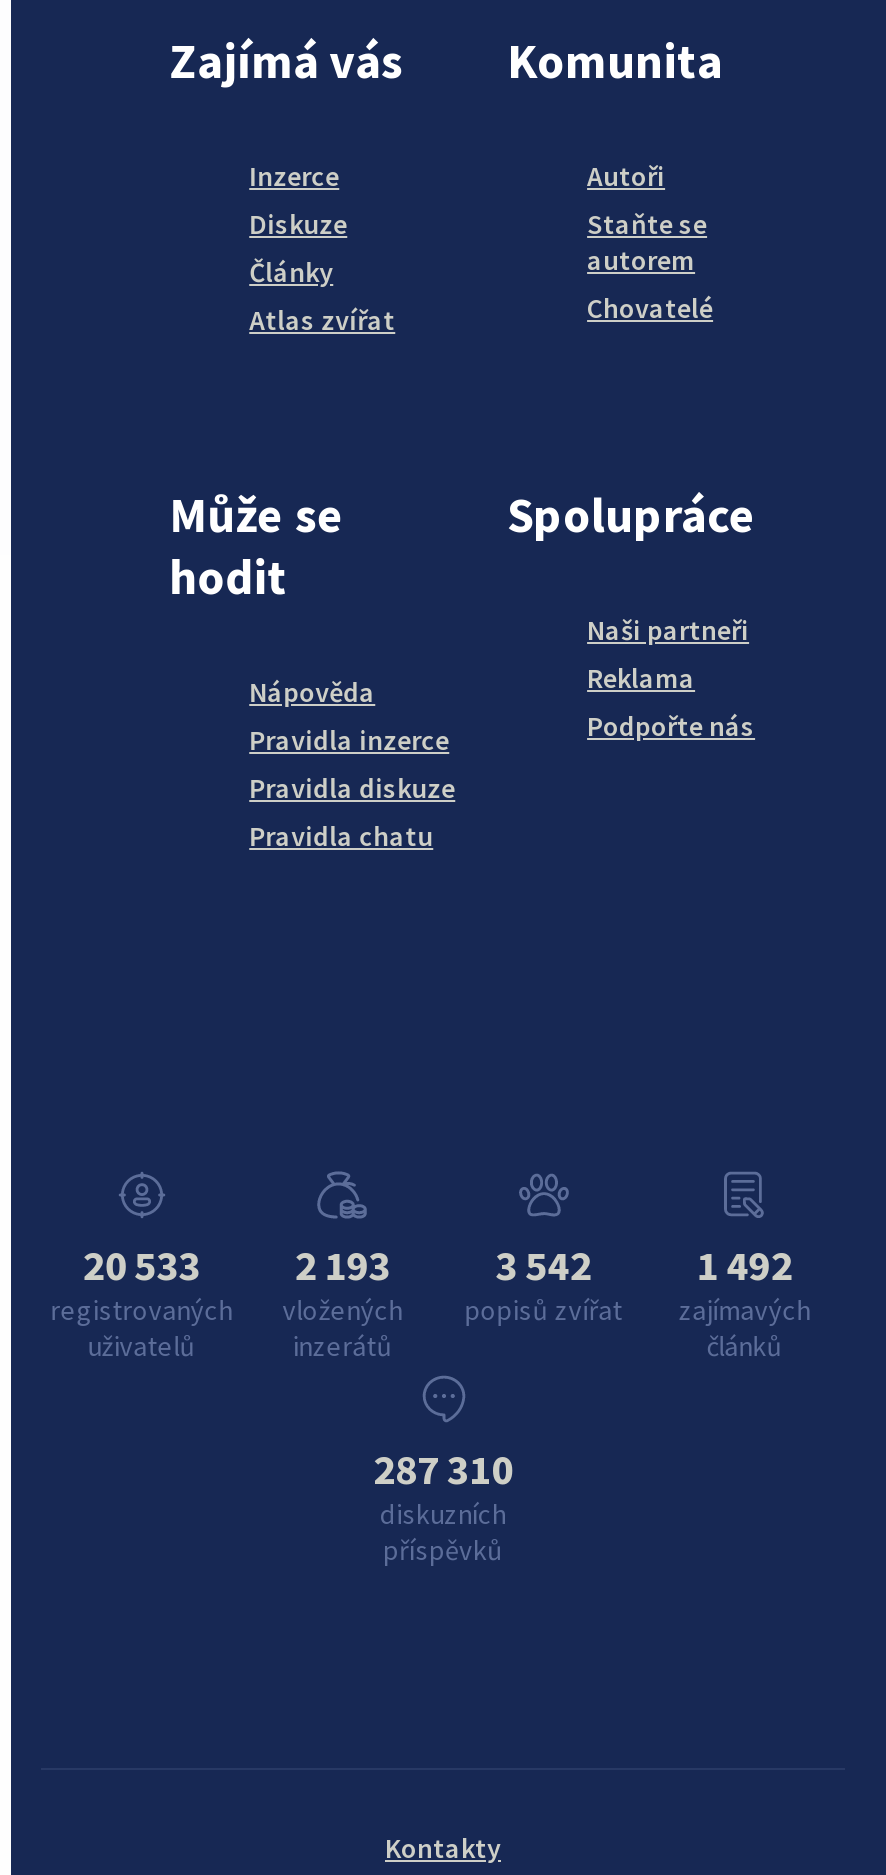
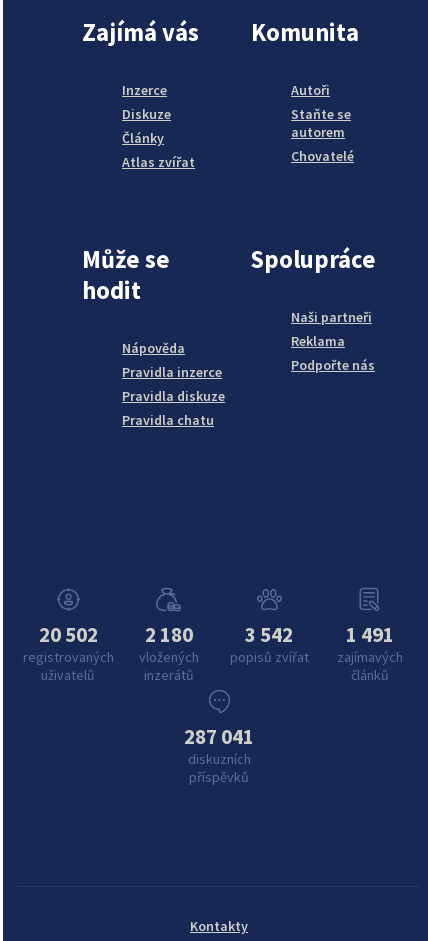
- 20 533
+ 20 502

- 2 193
+ 2 180

- 1 492
+ 1 491

- 287 310
+ 287 041
